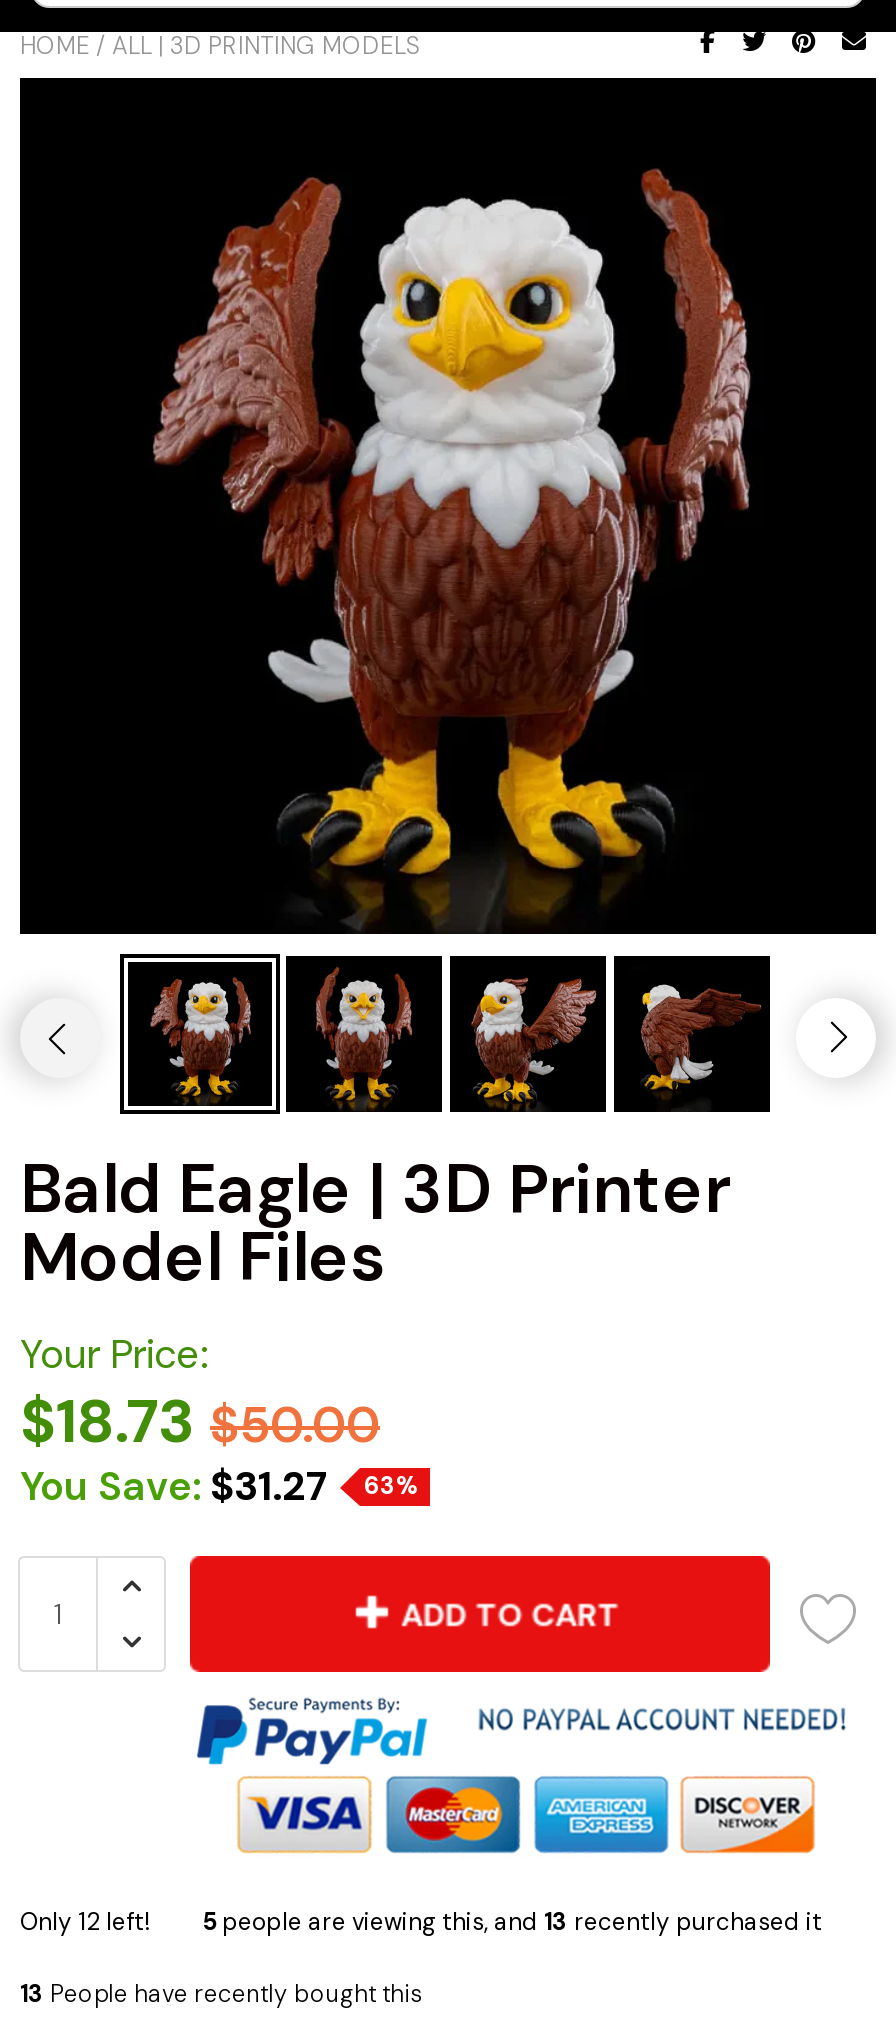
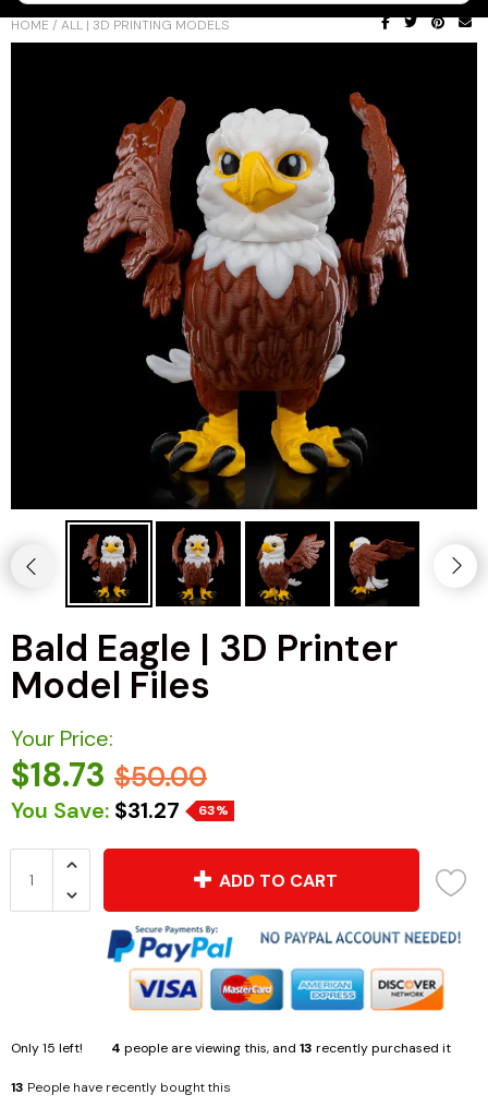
- Only 12 left!
+ Only 15 left!

- 5 people are viewing this, and 13 recently purchased it
+ 4 people are viewing this, and 13 recently purchased it
